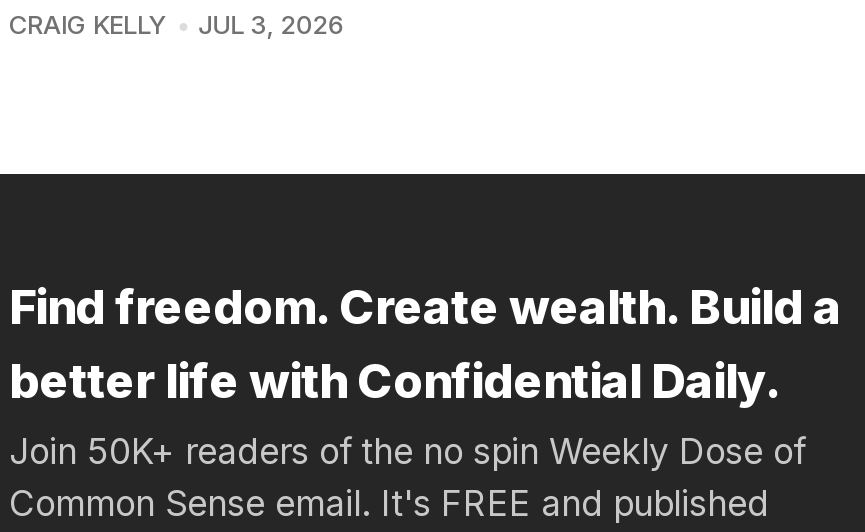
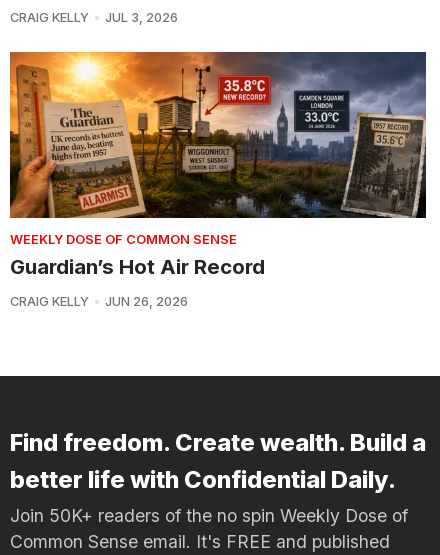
+ [image]
+ WEEKLY DOSE OF COMMON SENSE
+ Guardian’s Hot Air Record
+ CRAIG KELLY
+ JUN 26, 2026
